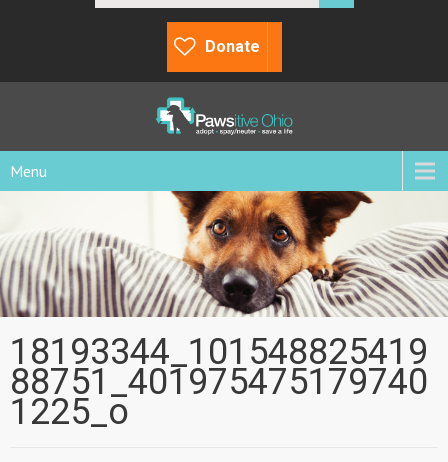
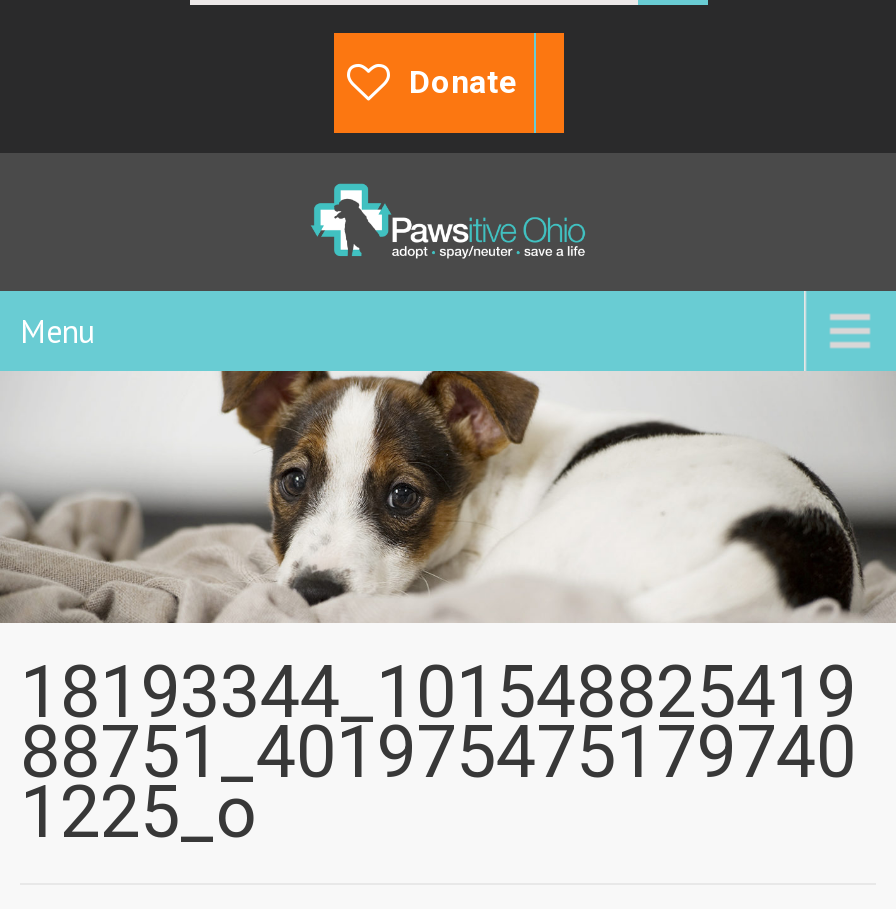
- [image]
+ [image]
